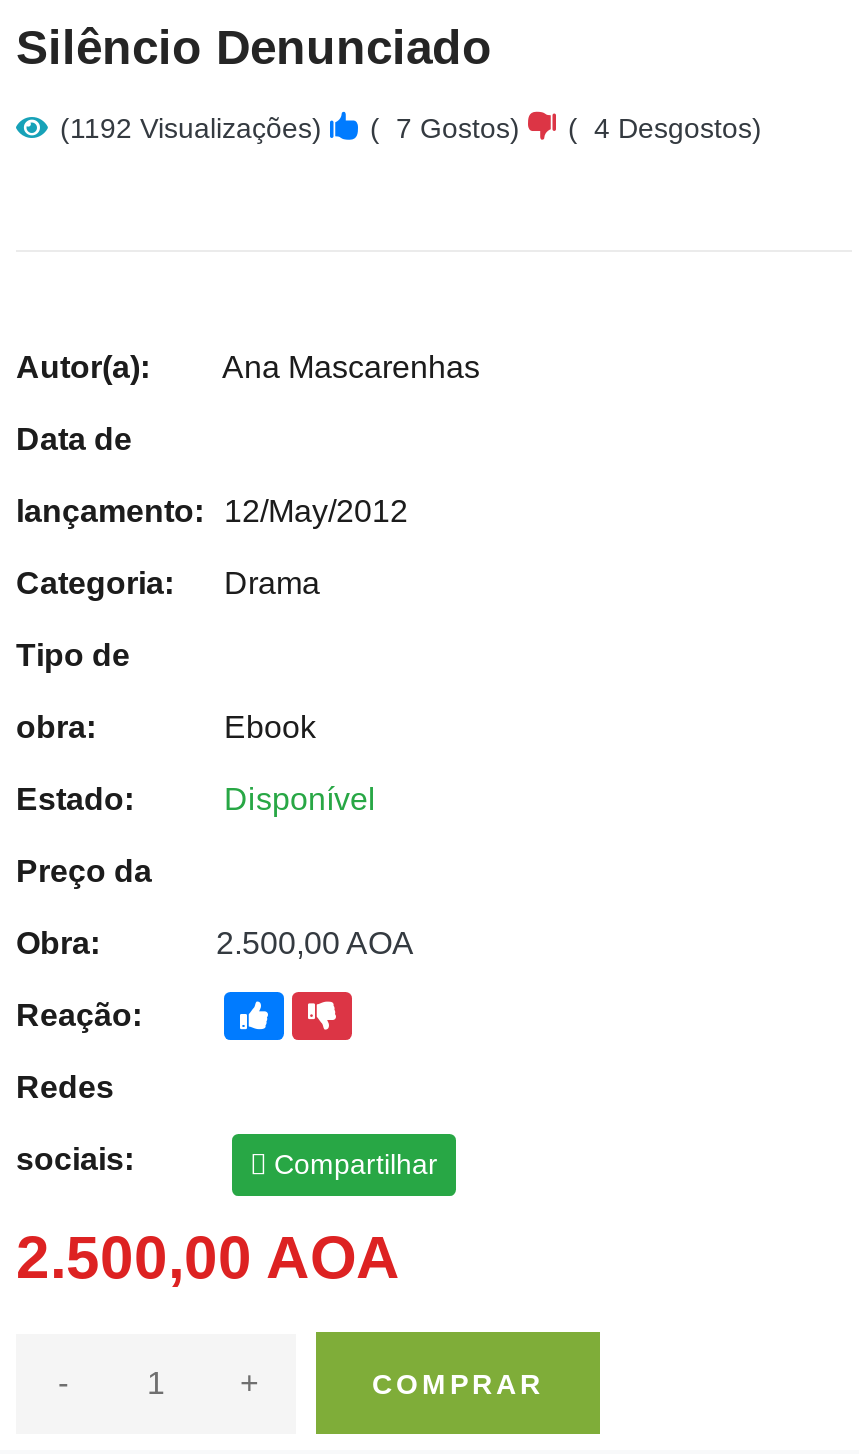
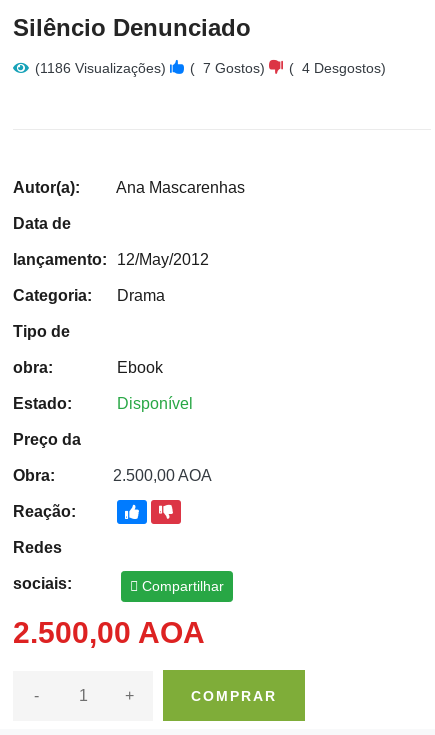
- (1192 Visualizações)
+ (1186 Visualizações)
